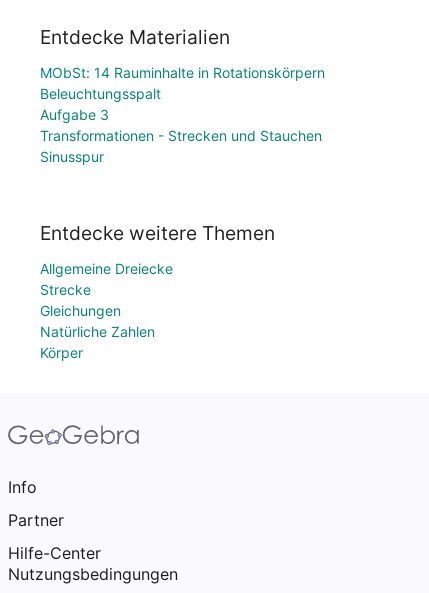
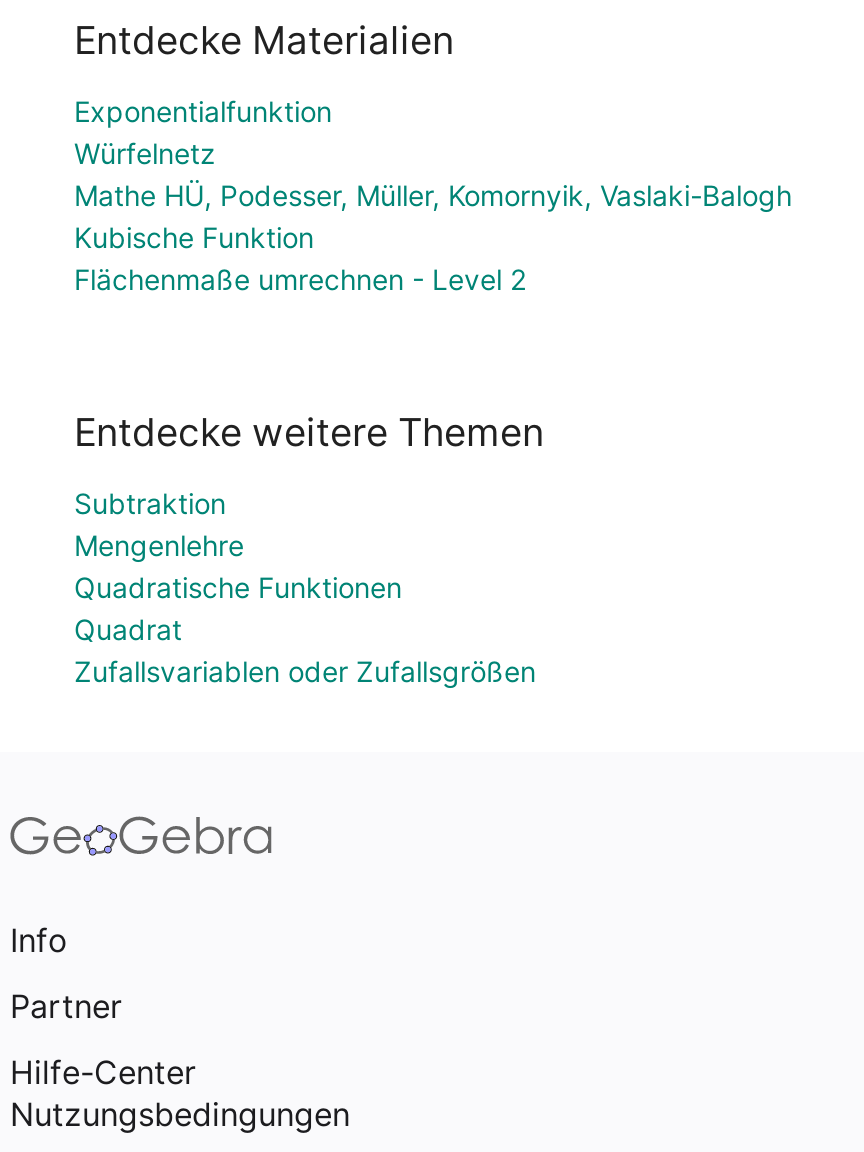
- MObSt: 14 Rauminhalte in Rotationskörpern
- Beleuchtungsspalt
- Aufgabe 3
- Transformationen - Strecken und Stauchen
- Sinusspur
+ Exponentialfunktion
+ Würfelnetz
+ Mathe HÜ, Podesser, Müller, Komornyik, Vaslaki-Balogh
+ Kubische Funktion
+ Flächenmaße umrechnen - Level 2

- Allgemeine Dreiecke
- Strecke
- Gleichungen
- Natürliche Zahlen
- Körper
+ Subtraktion
+ Mengenlehre
+ Quadratische Funktionen
+ Quadrat
+ Zufallsvariablen oder Zufallsgrößen
